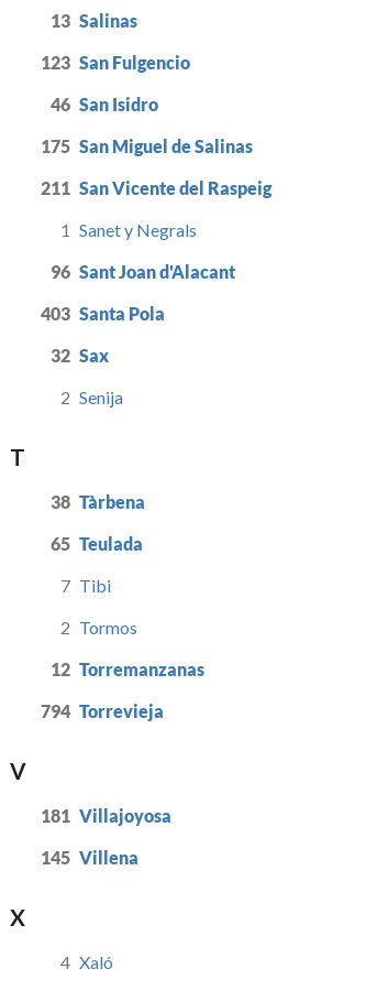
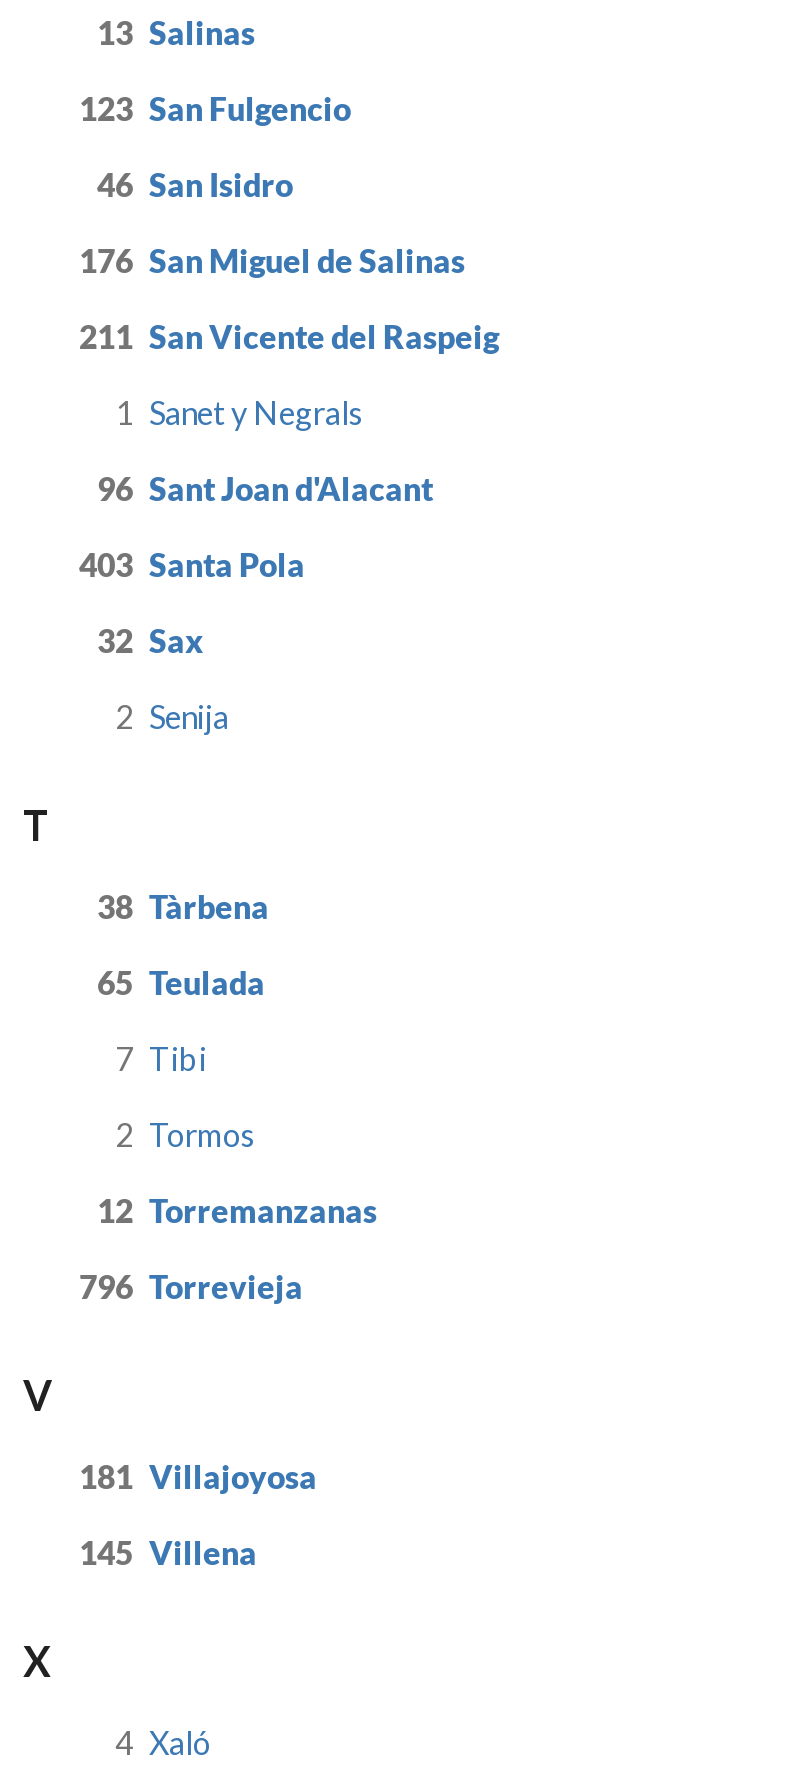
- 175 San Miguel de Salinas
+ 176 San Miguel de Salinas

- 794 Torrevieja
+ 796 Torrevieja
